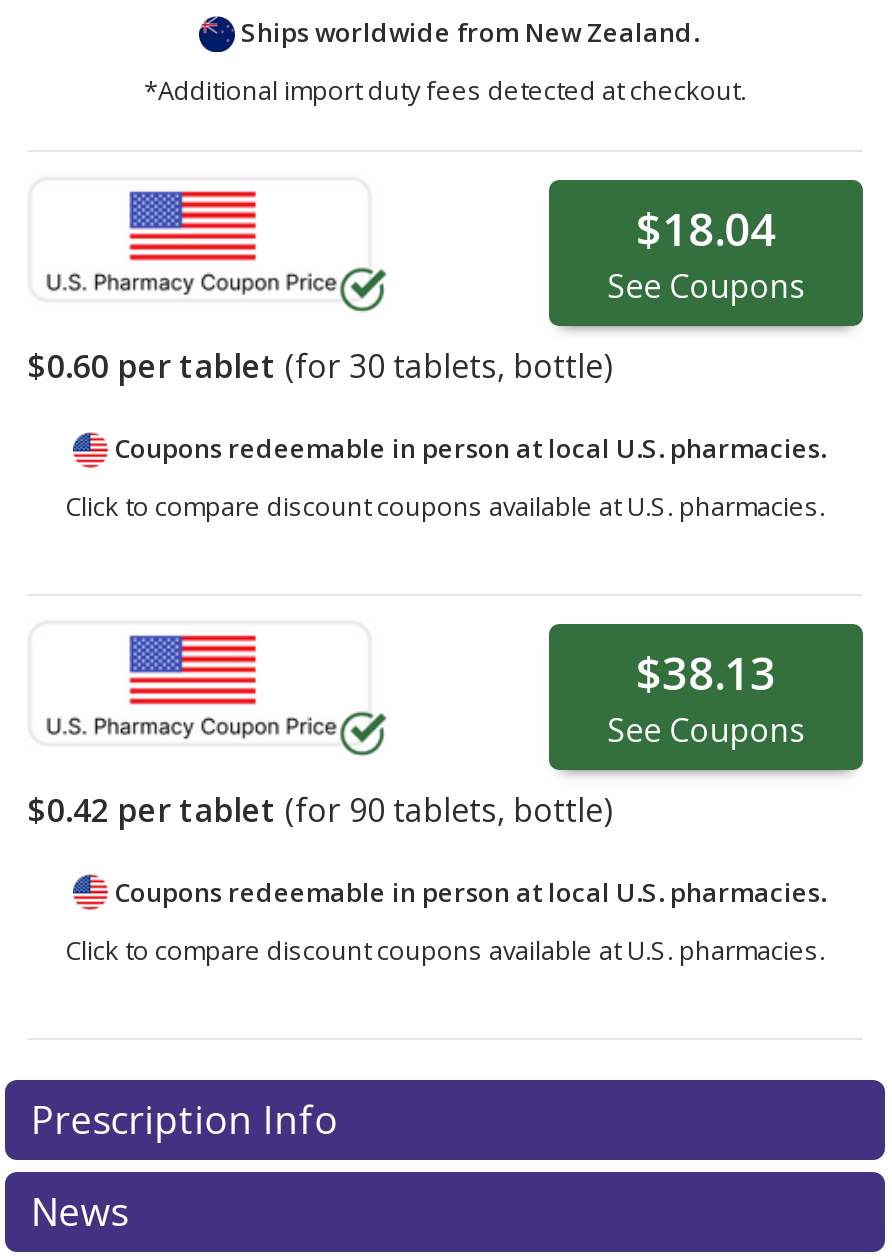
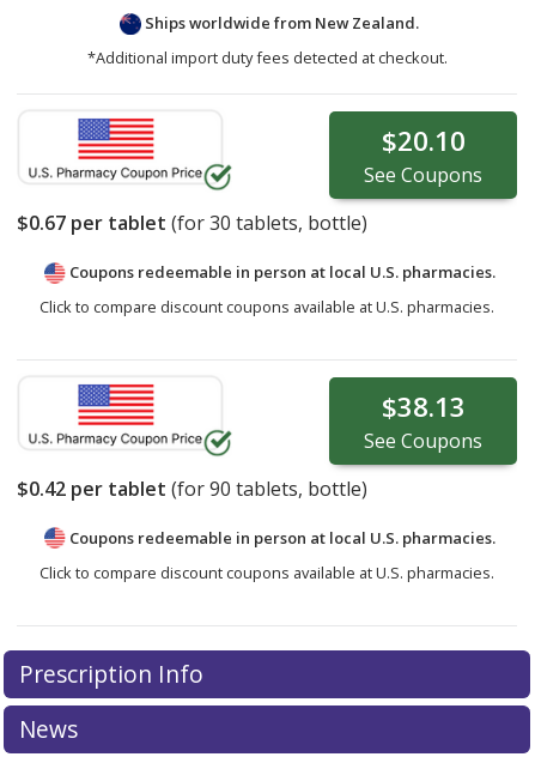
- $18.04
+ $20.10

- $0.60 per tablet (for 30 tablets, bottle)
+ $0.67 per tablet (for 30 tablets, bottle)
